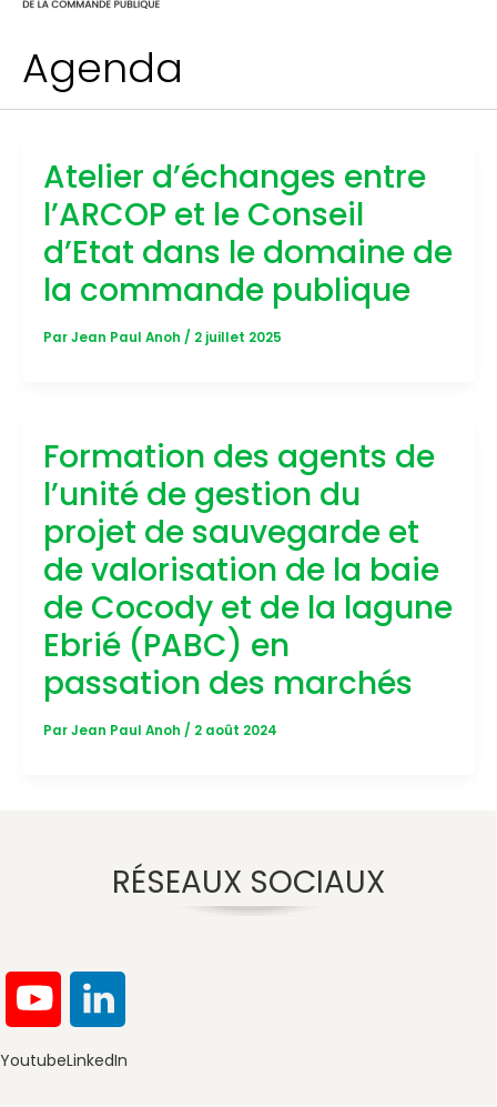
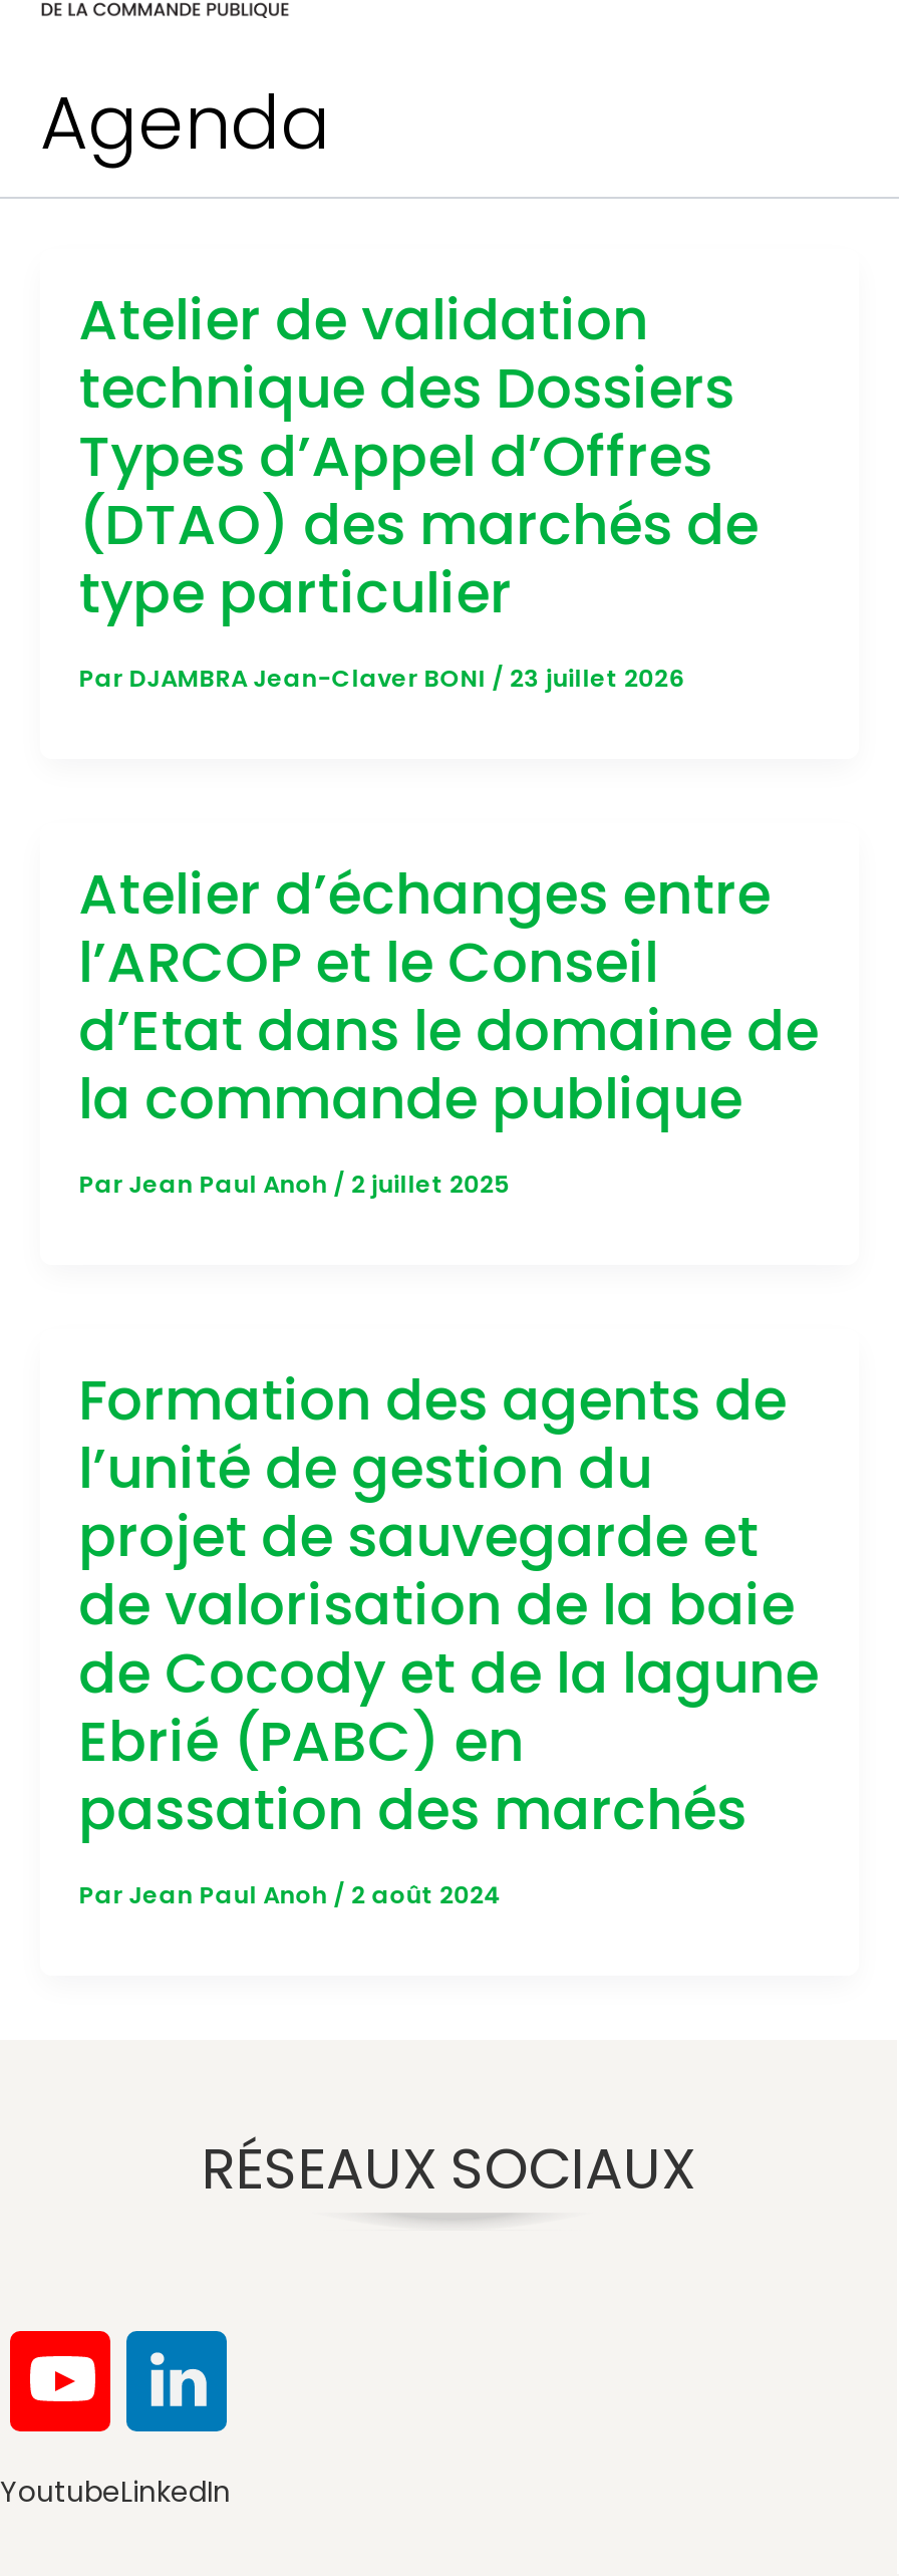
+ Atelier de validation
+ technique des Dossiers
+ Types d’Appel d’Offres
+ (DTAO) des marchés de
+ type particulier
+ Par DJAMBRA Jean-Claver BONI / 23 juillet 2026
